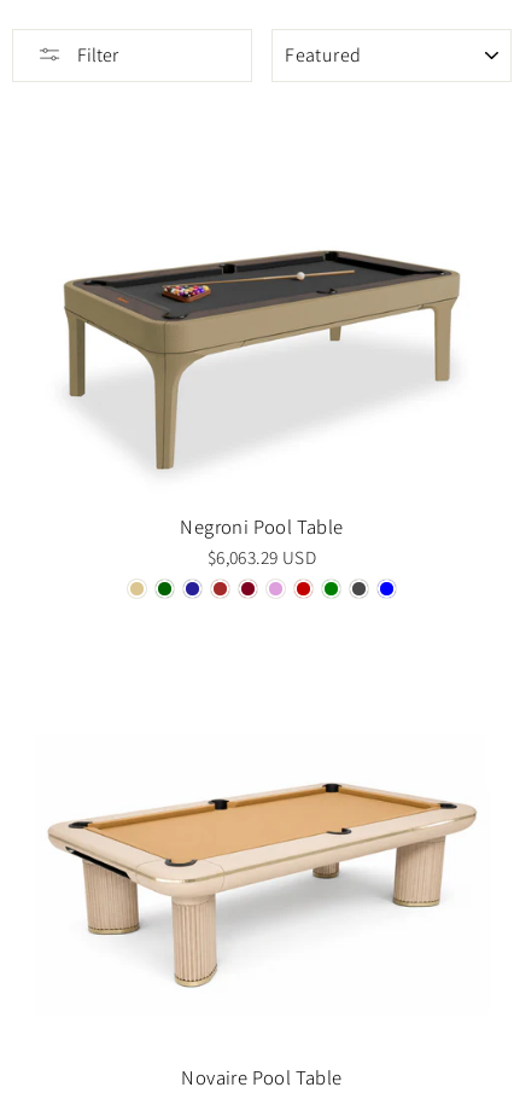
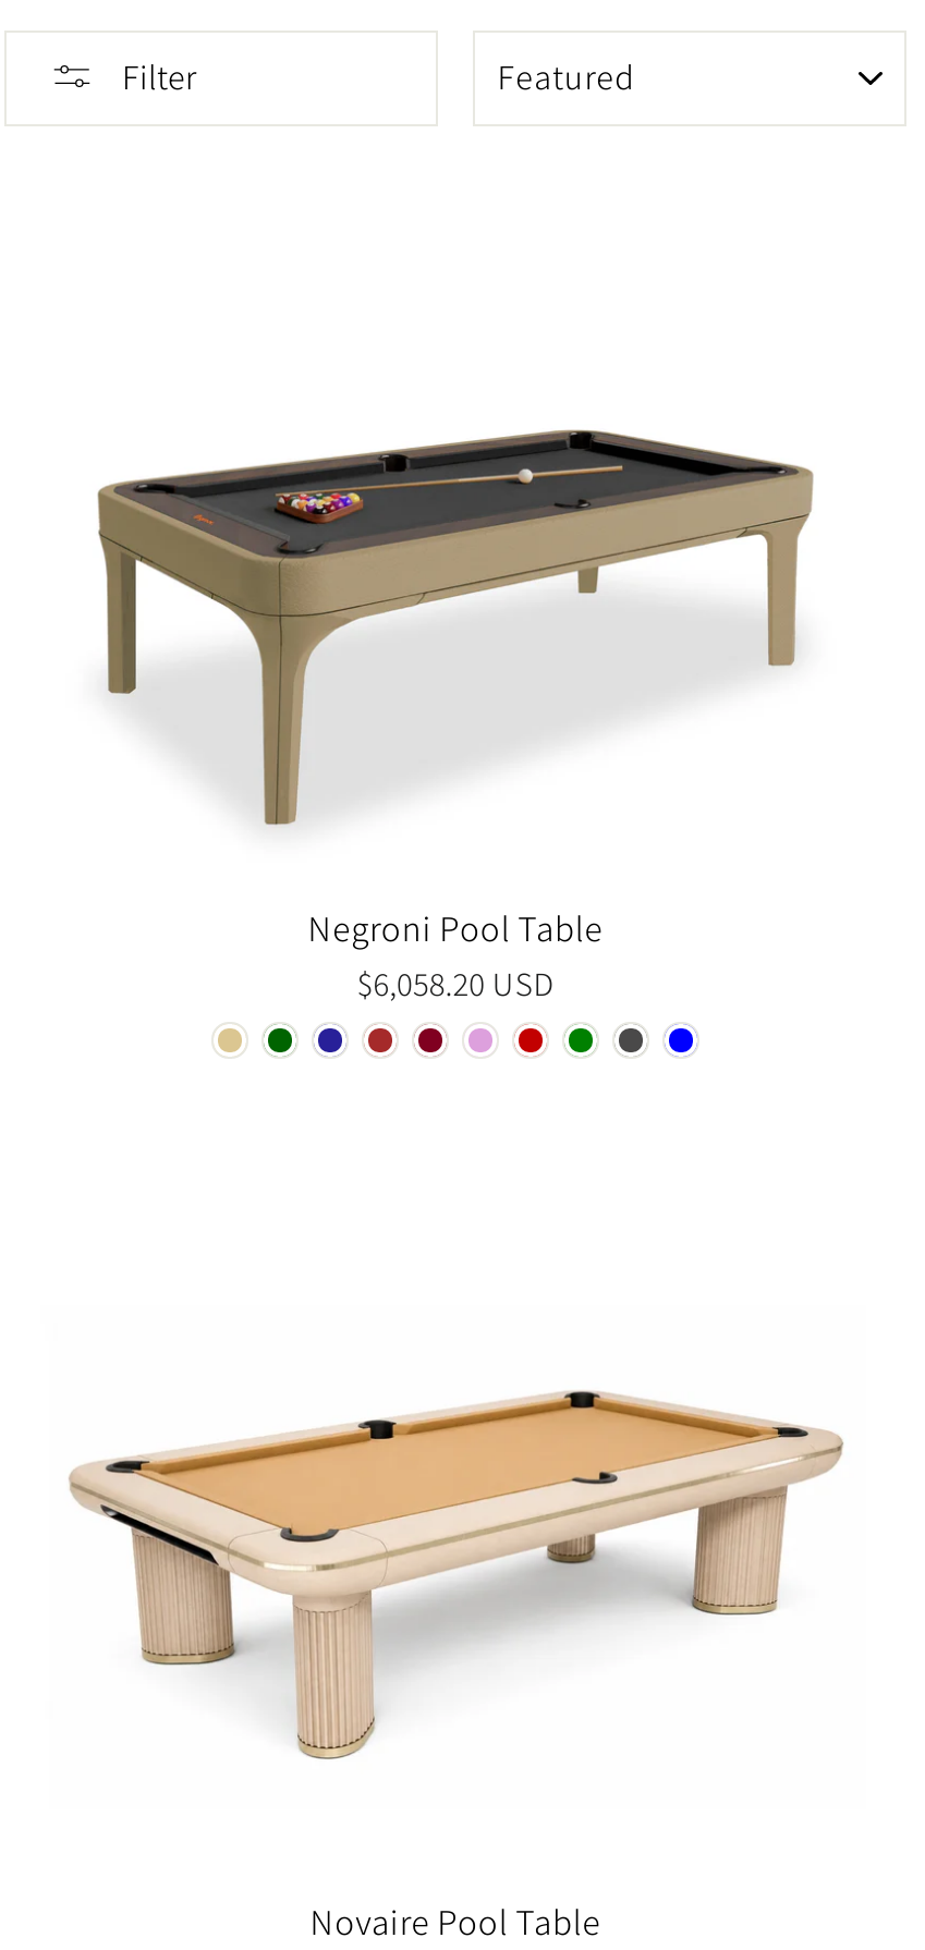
- $6,063.29 USD
+ $6,058.20 USD
